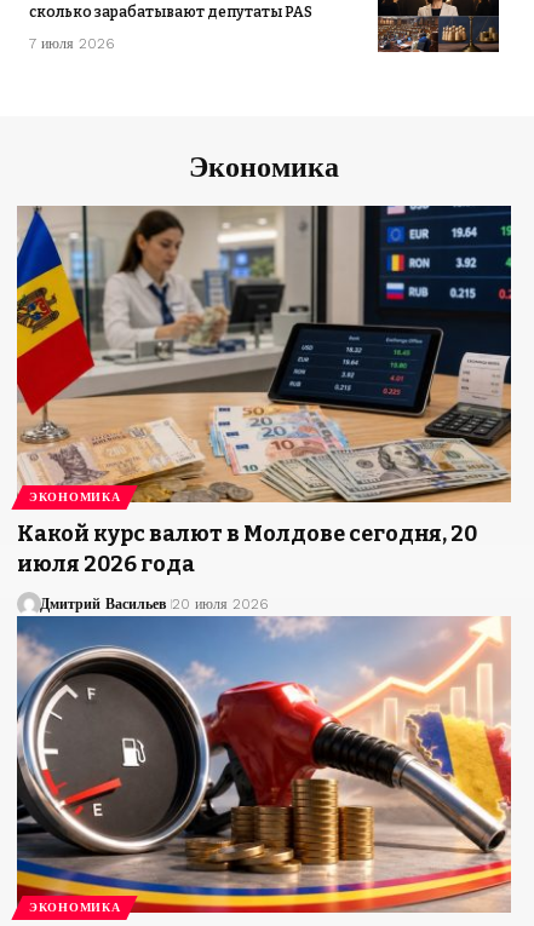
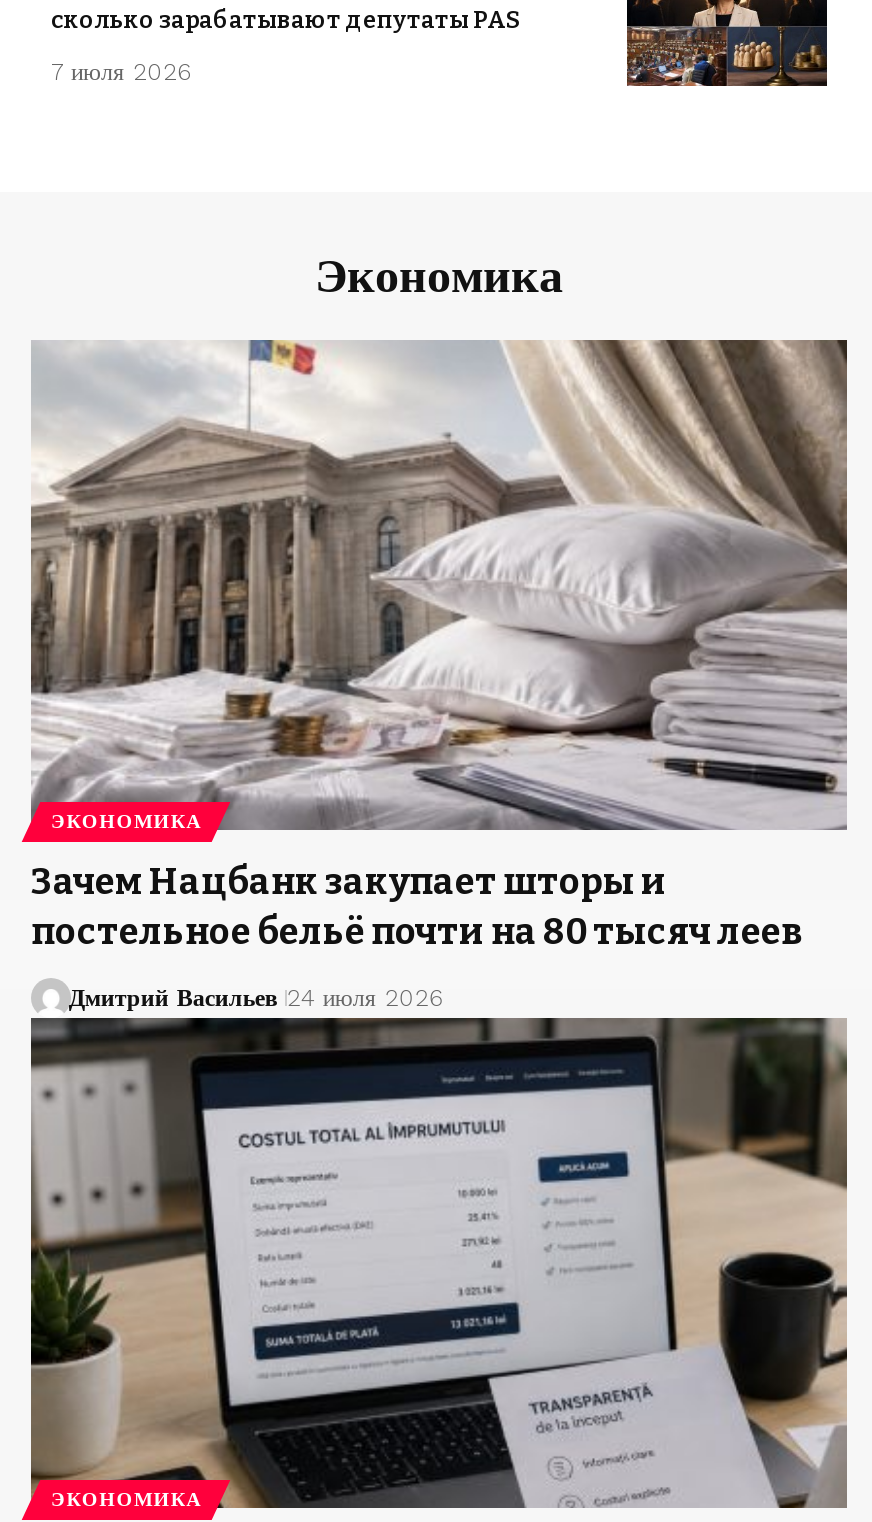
- [image]
- Какой курс валют в Молдове сегодня, 20
- июля 2026 года
+ [image]
+ Зачем Нацбанк закупает шторы и
+ постельное бельё почти на 80 тысяч леев

- Дмитрий Васильев 20 июля 2026
+ Дмитрий Васильев 24 июля 2026

- [image]
+ [image]
